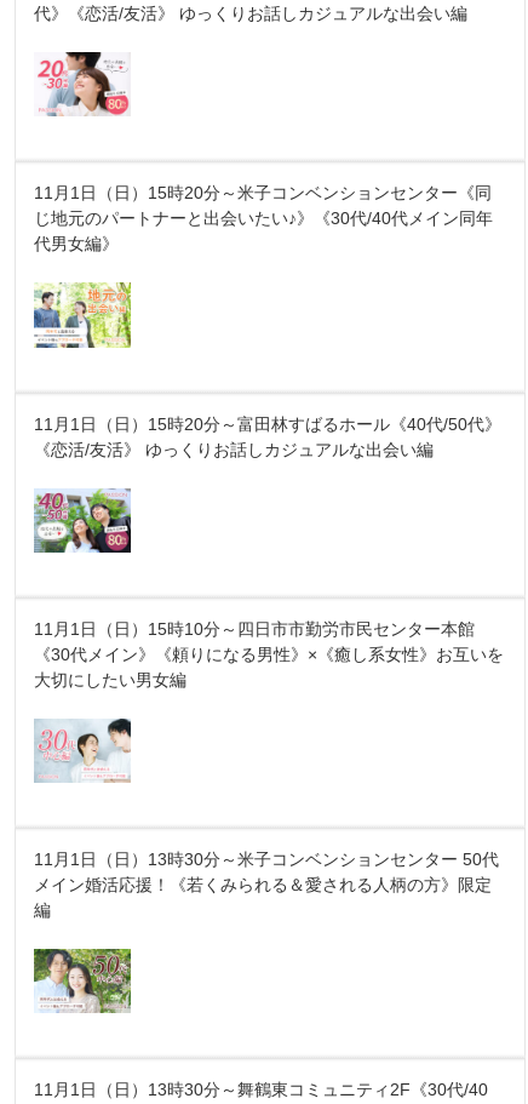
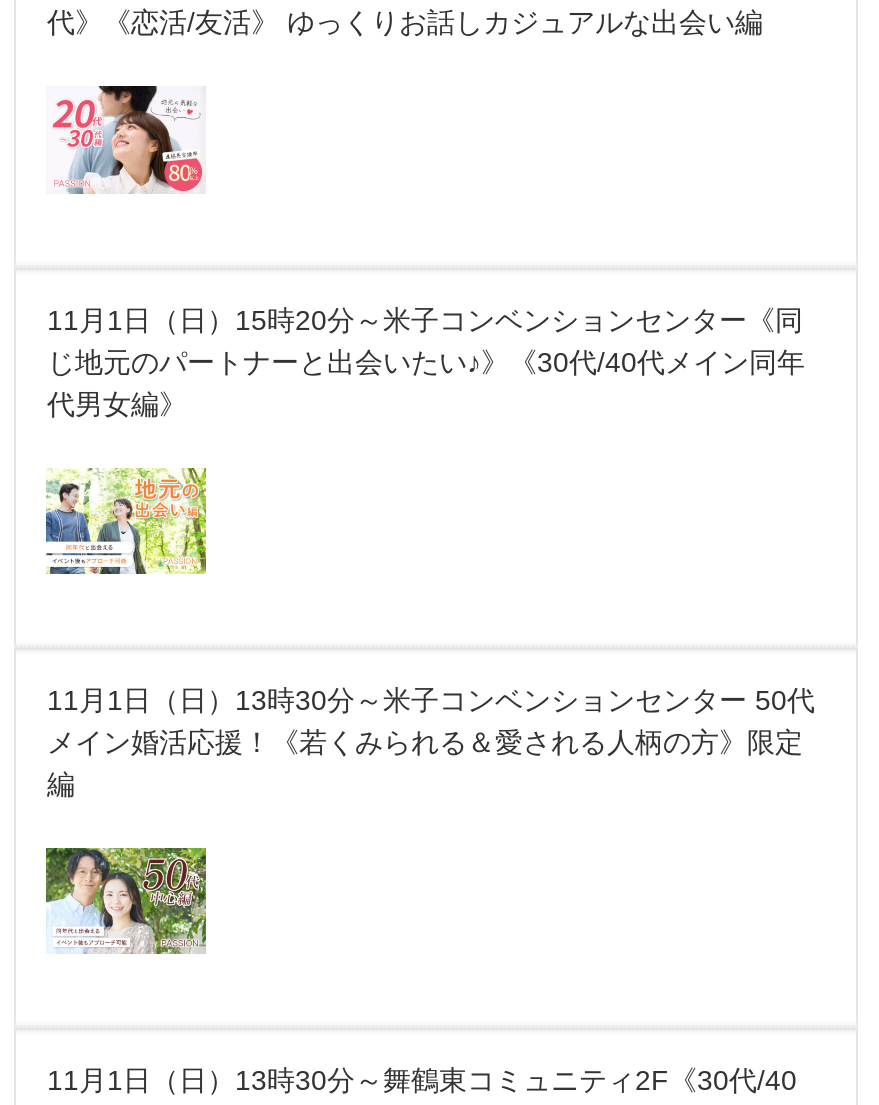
- 11月1日（日）15時20分～富田林すばるホール《40代/50代》
- 《恋活/友活》 ゆっくりお話しカジュアルな出会い編

- [image]

- 11月1日（日）15時10分～四日市市勤労市民センター本館
- 《30代メイン》《頼りになる男性》×《癒し系女性》お互いを
- 大切にしたい男女編

- [image]
